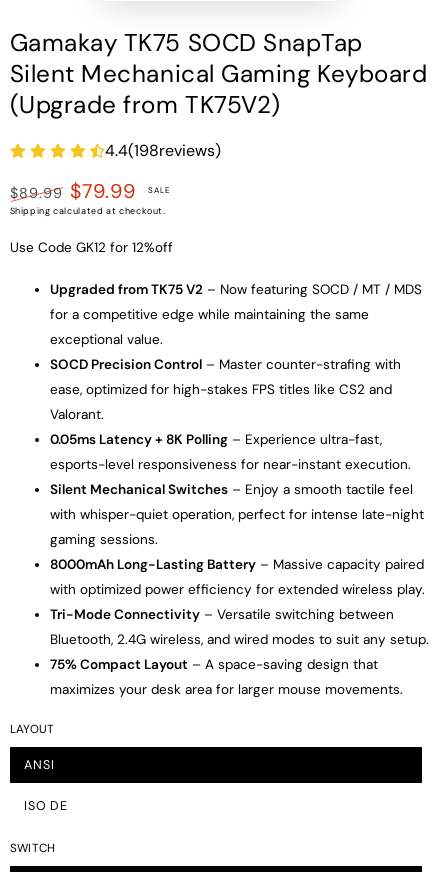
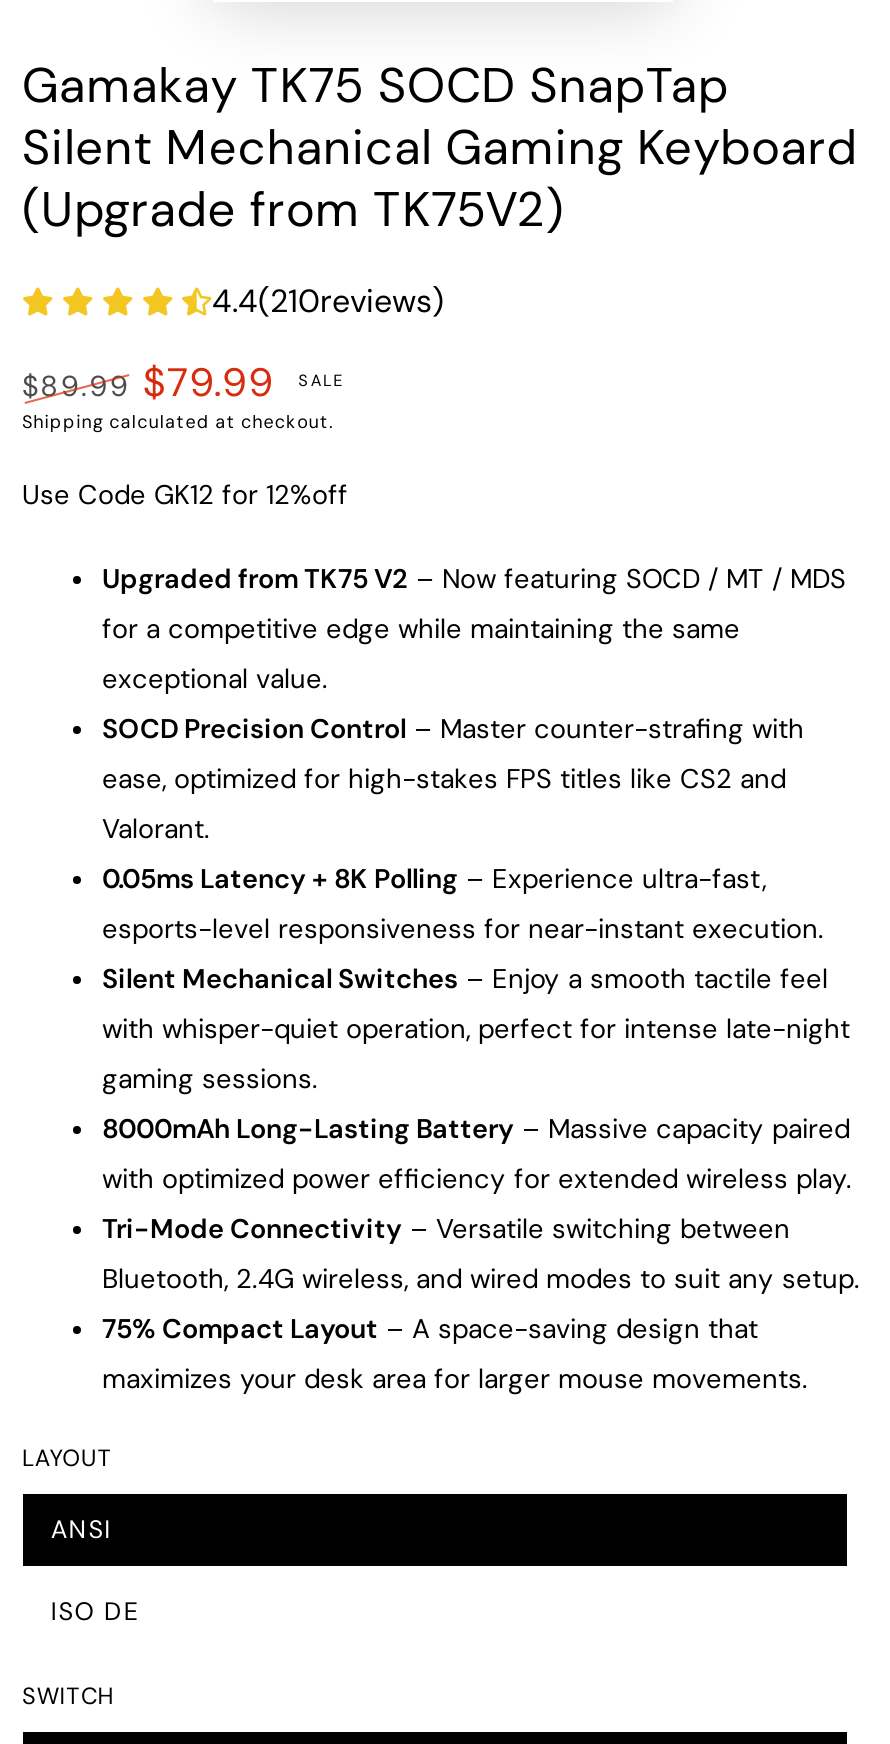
- 4.4(198reviews)
+ 4.4(210reviews)
